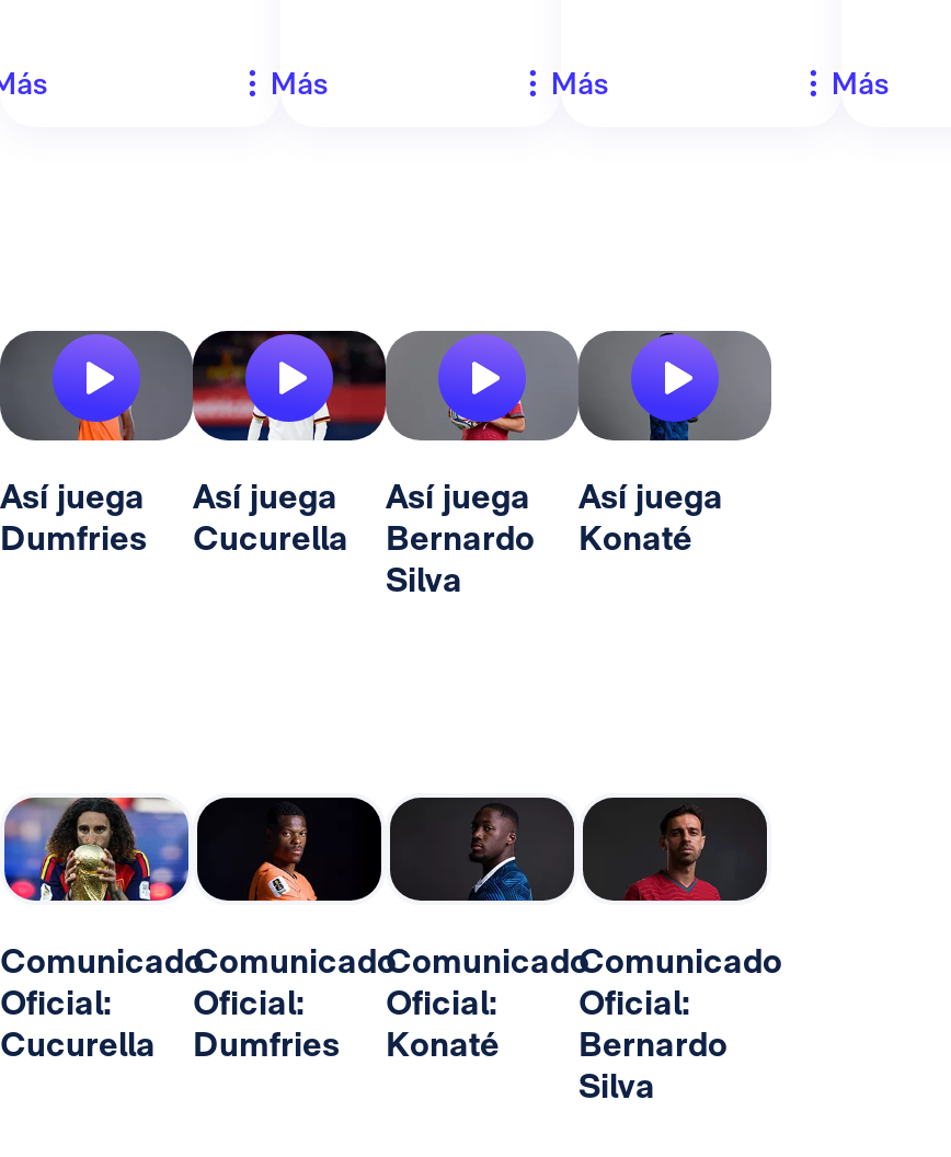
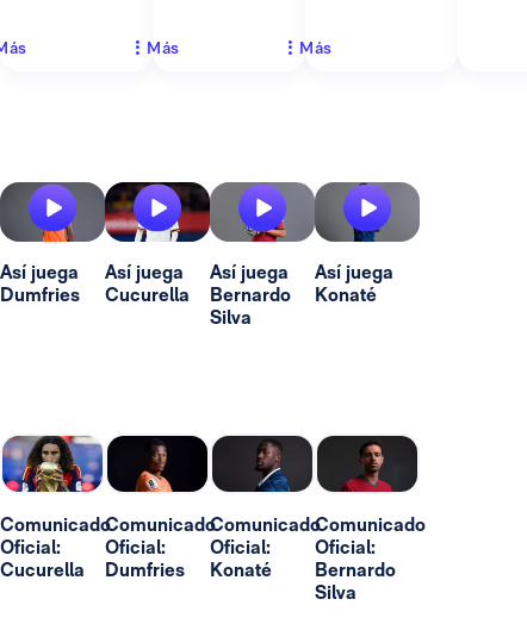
- Más
